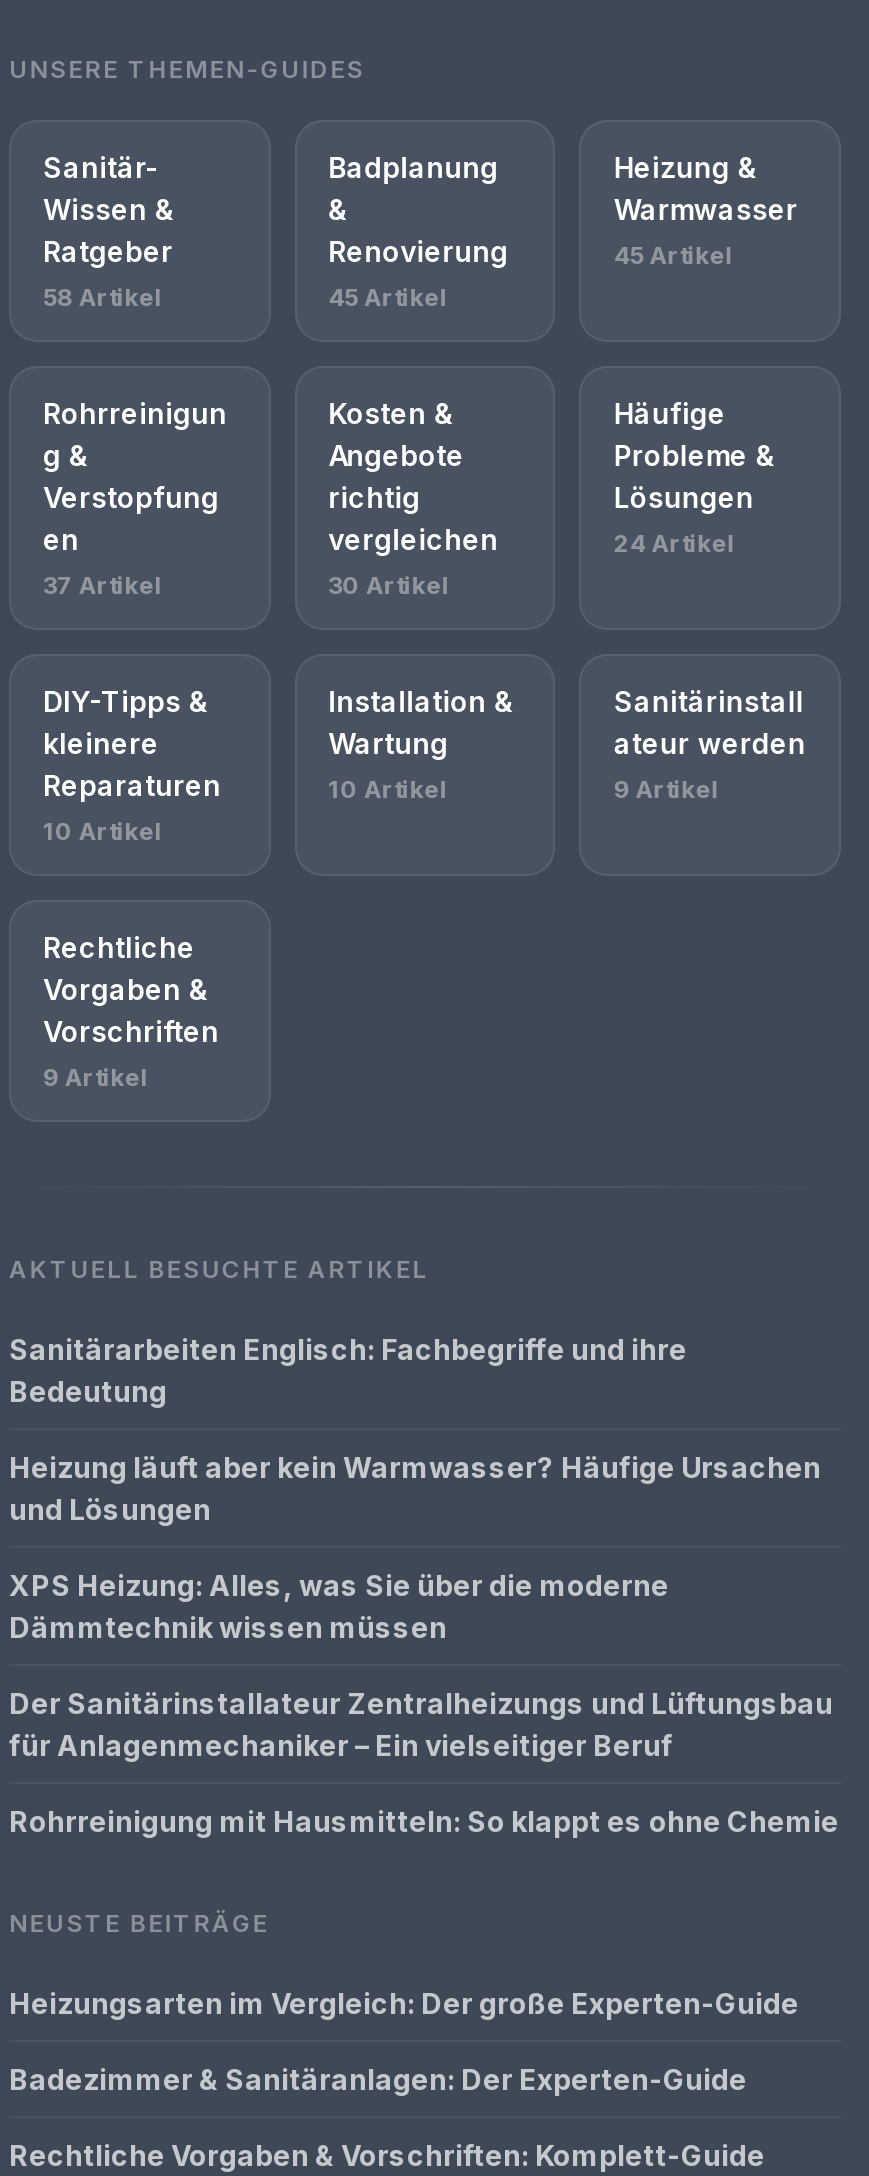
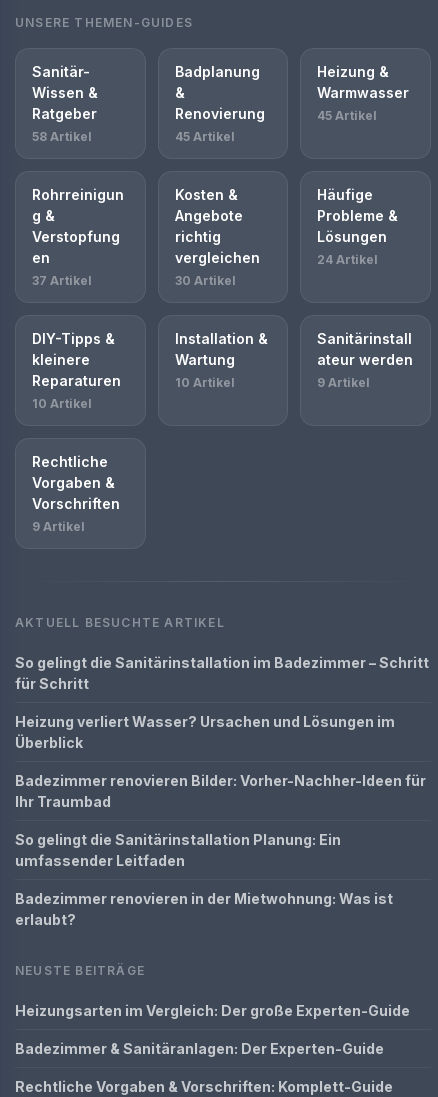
- Sanitärarbeiten Englisch: Fachbegriffe und ihre
- Bedeutung
+ So gelingt die Sanitärinstallation im Badezimmer – Schritt
+ für Schritt

- Heizung läuft aber kein Warmwasser? Häufige Ursachen
- und Lösungen
+ Heizung verliert Wasser? Ursachen und Lösungen im
+ Überblick

- XPS Heizung: Alles, was Sie über die moderne
- Dämmtechnik wissen müssen
+ Badezimmer renovieren Bilder: Vorher-Nachher-Ideen für
+ Ihr Traumbad

- Der Sanitärinstallateur Zentralheizungs und Lüftungsbau
- für Anlagenmechaniker – Ein vielseitiger Beruf
+ So gelingt die Sanitärinstallation Planung: Ein
+ umfassender Leitfaden

- Rohrreinigung mit Hausmitteln: So klappt es ohne Chemie
+ Badezimmer renovieren in der Mietwohnung: Was ist
+ erlaubt?
